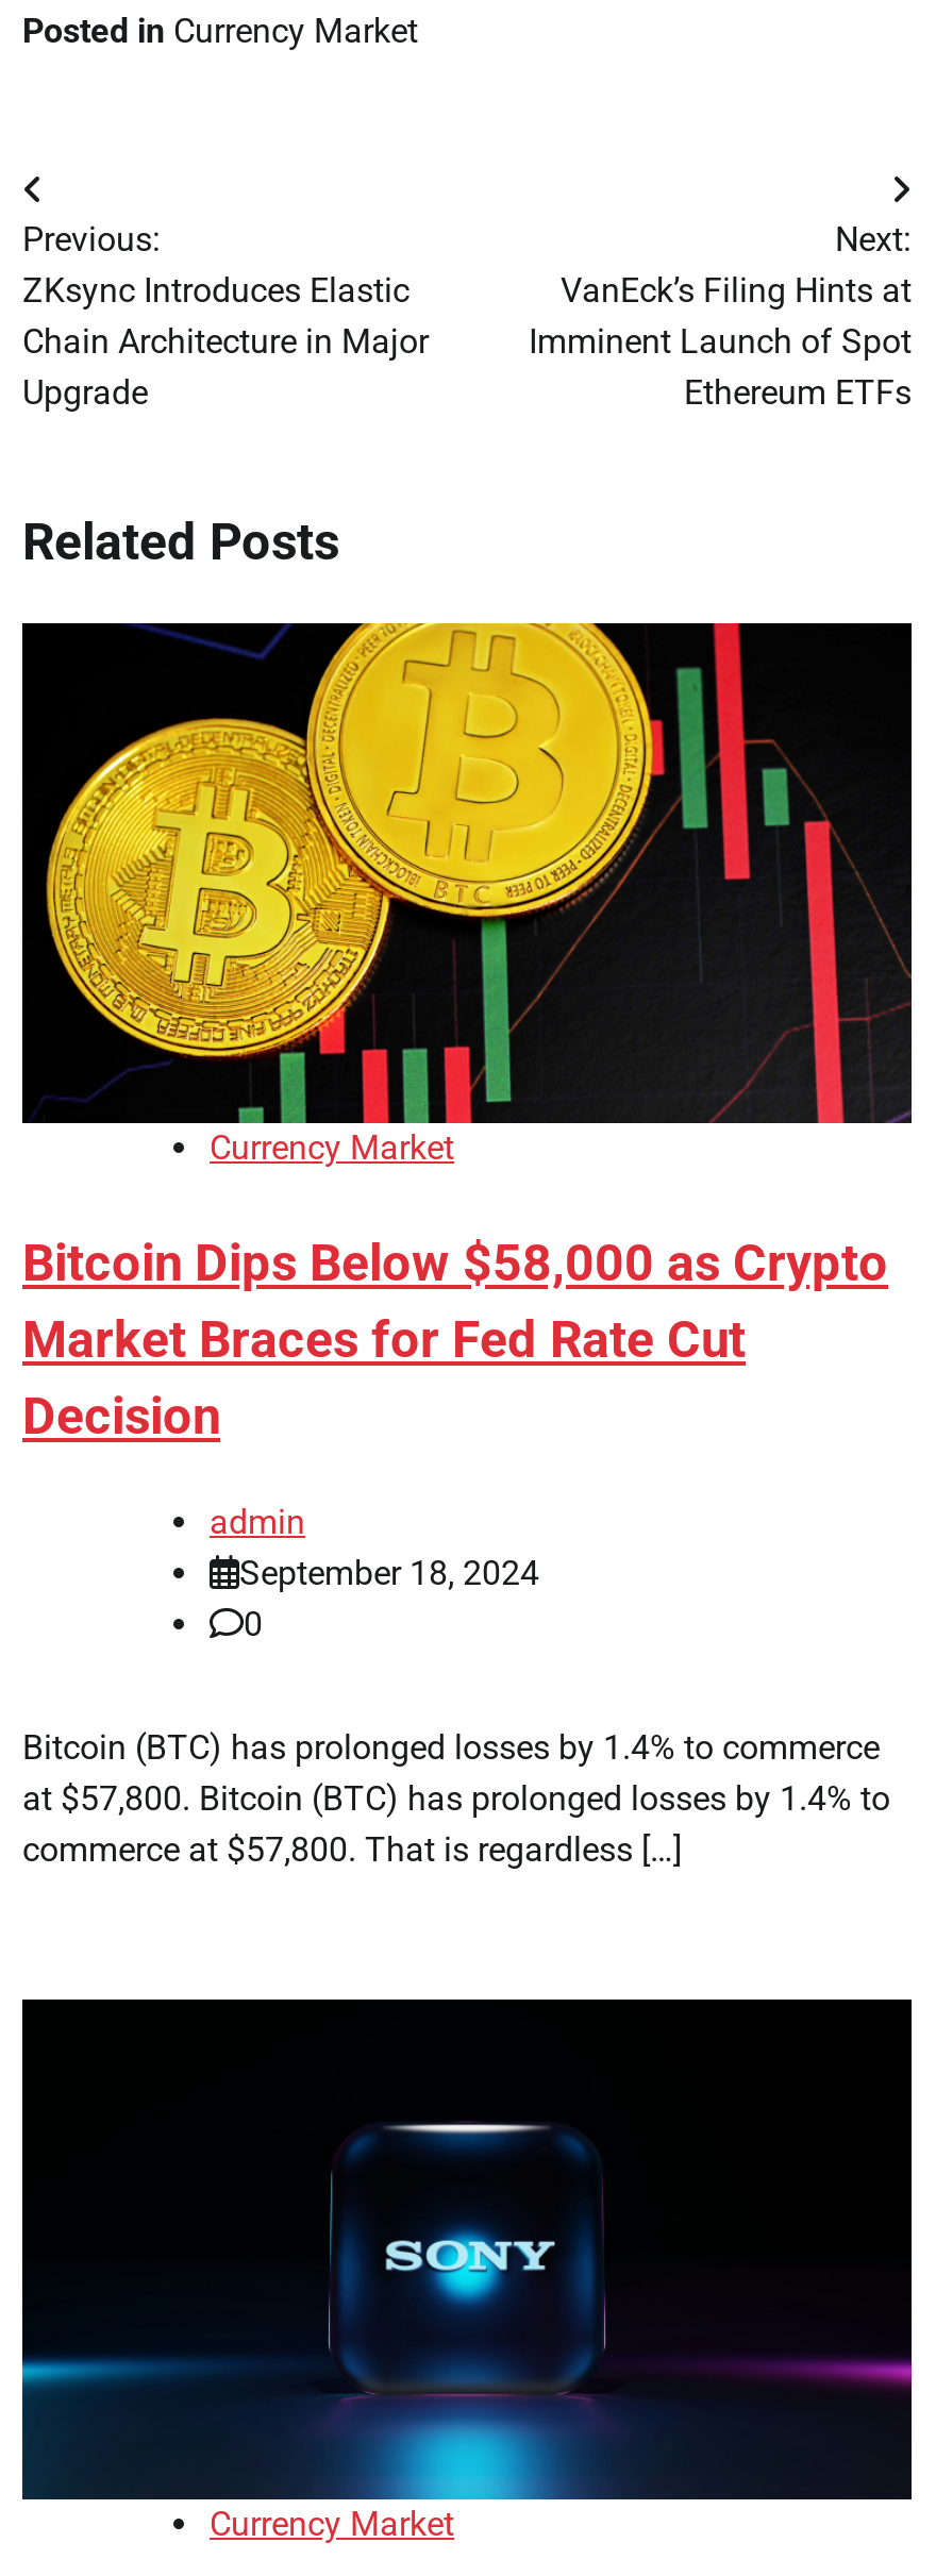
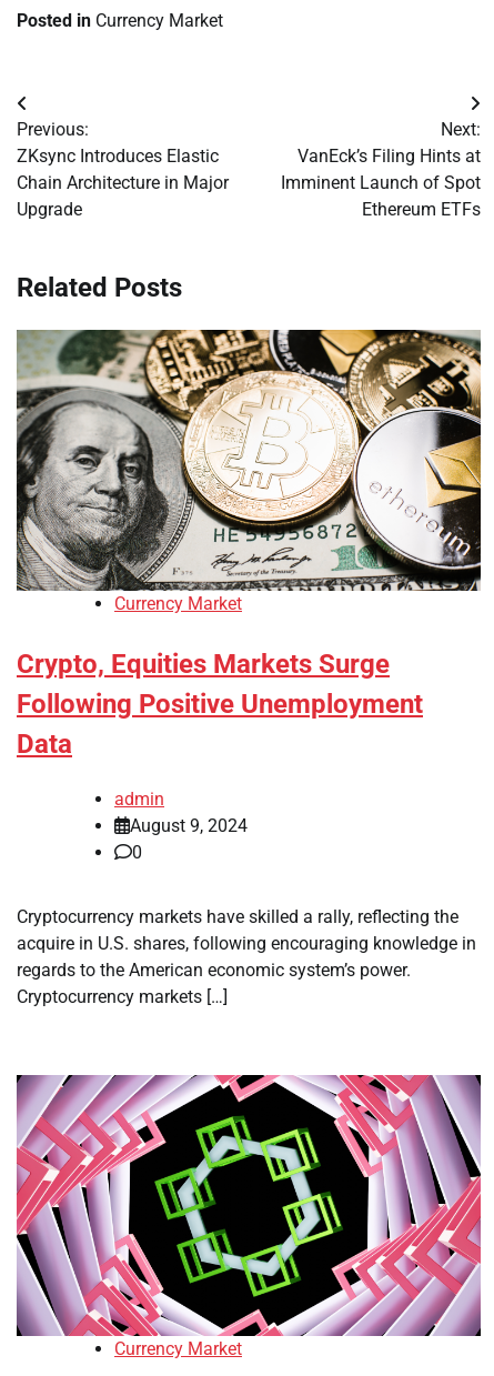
- [image]
+ [image]

- Bitcoin Dips Below $58,000 as Crypto
- Market Braces for Fed Rate Cut
- Decision
+ Crypto, Equities Markets Surge
+ Following Positive Unemployment
+ Data

- September 18, 2024
+ August 9, 2024

- Bitcoin (BTC) has prolonged losses by 1.4% to commerce
- at $57,800. Bitcoin (BTC) has prolonged losses by 1.4% to
- commerce at $57,800. That is regardless […]
+ Cryptocurrency markets have skilled a rally, reflecting the
+ acquire in U.S. shares, following encouraging knowledge in
+ regards to the American economic system’s power.
+ Cryptocurrency markets […]

- [image]
+ [image]
